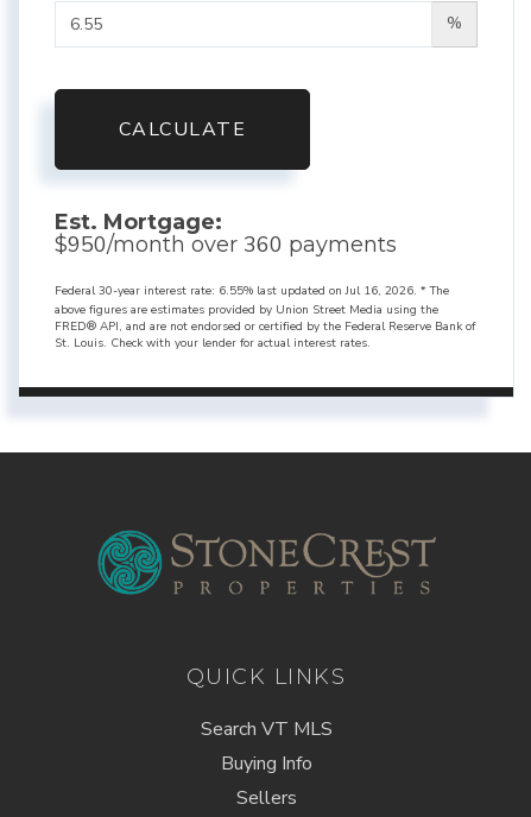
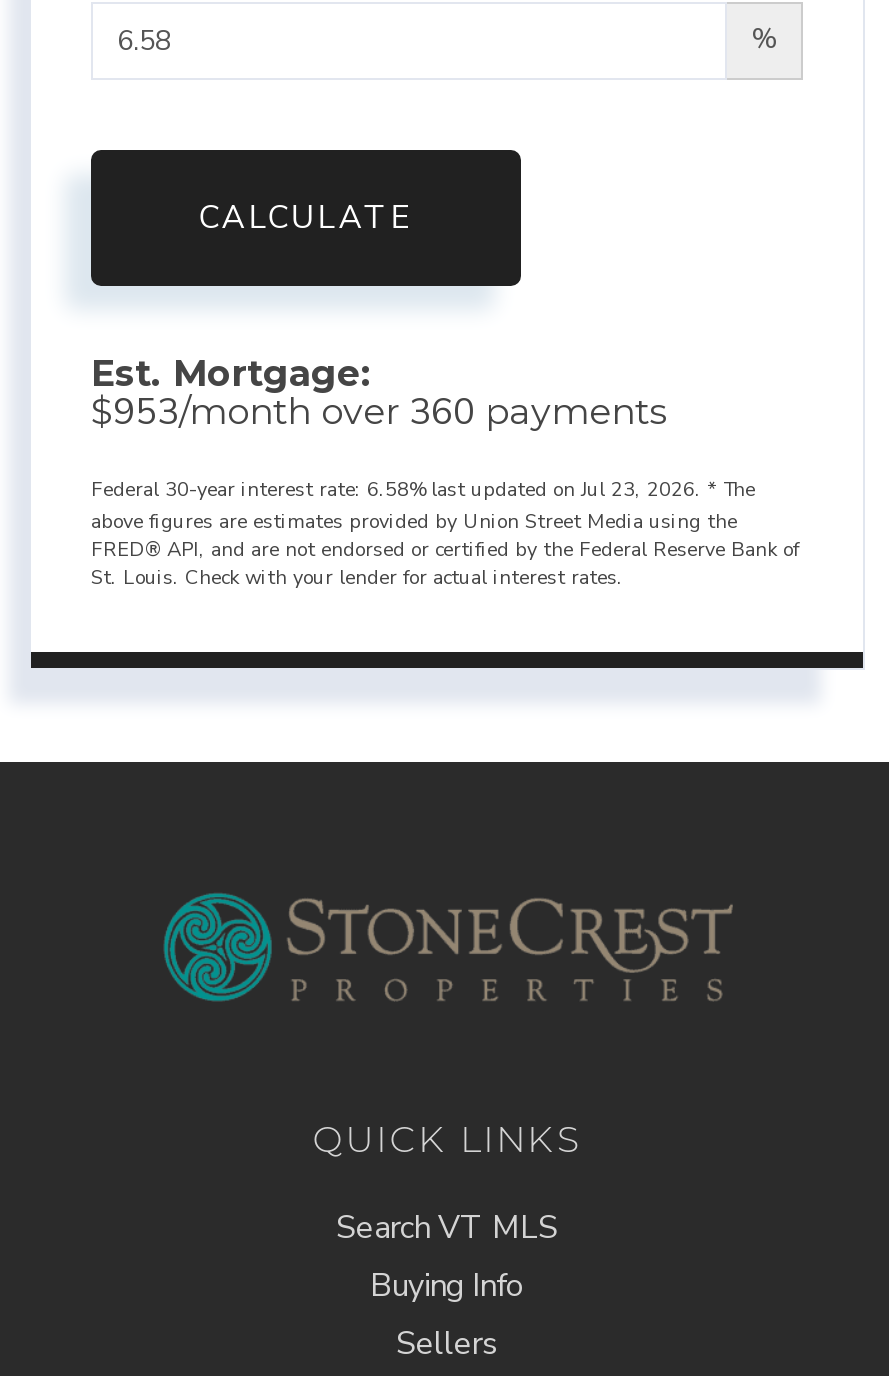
- $950/month over 360 payments
+ $953/month over 360 payments

- Federal 30-year interest rate: 6.55% last updated on Jul 16, 2026. * The
+ Federal 30-year interest rate: 6.58% last updated on Jul 23, 2026. * The
